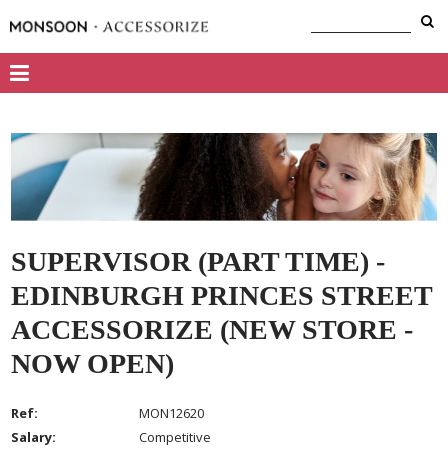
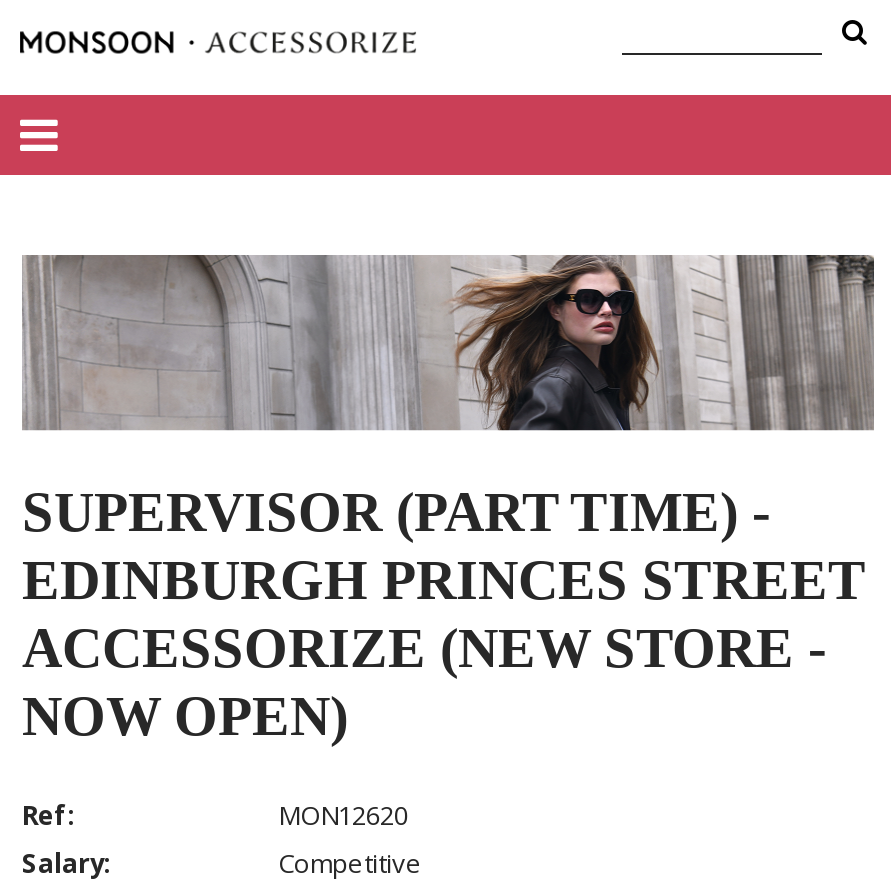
- [image]
+ [image]
